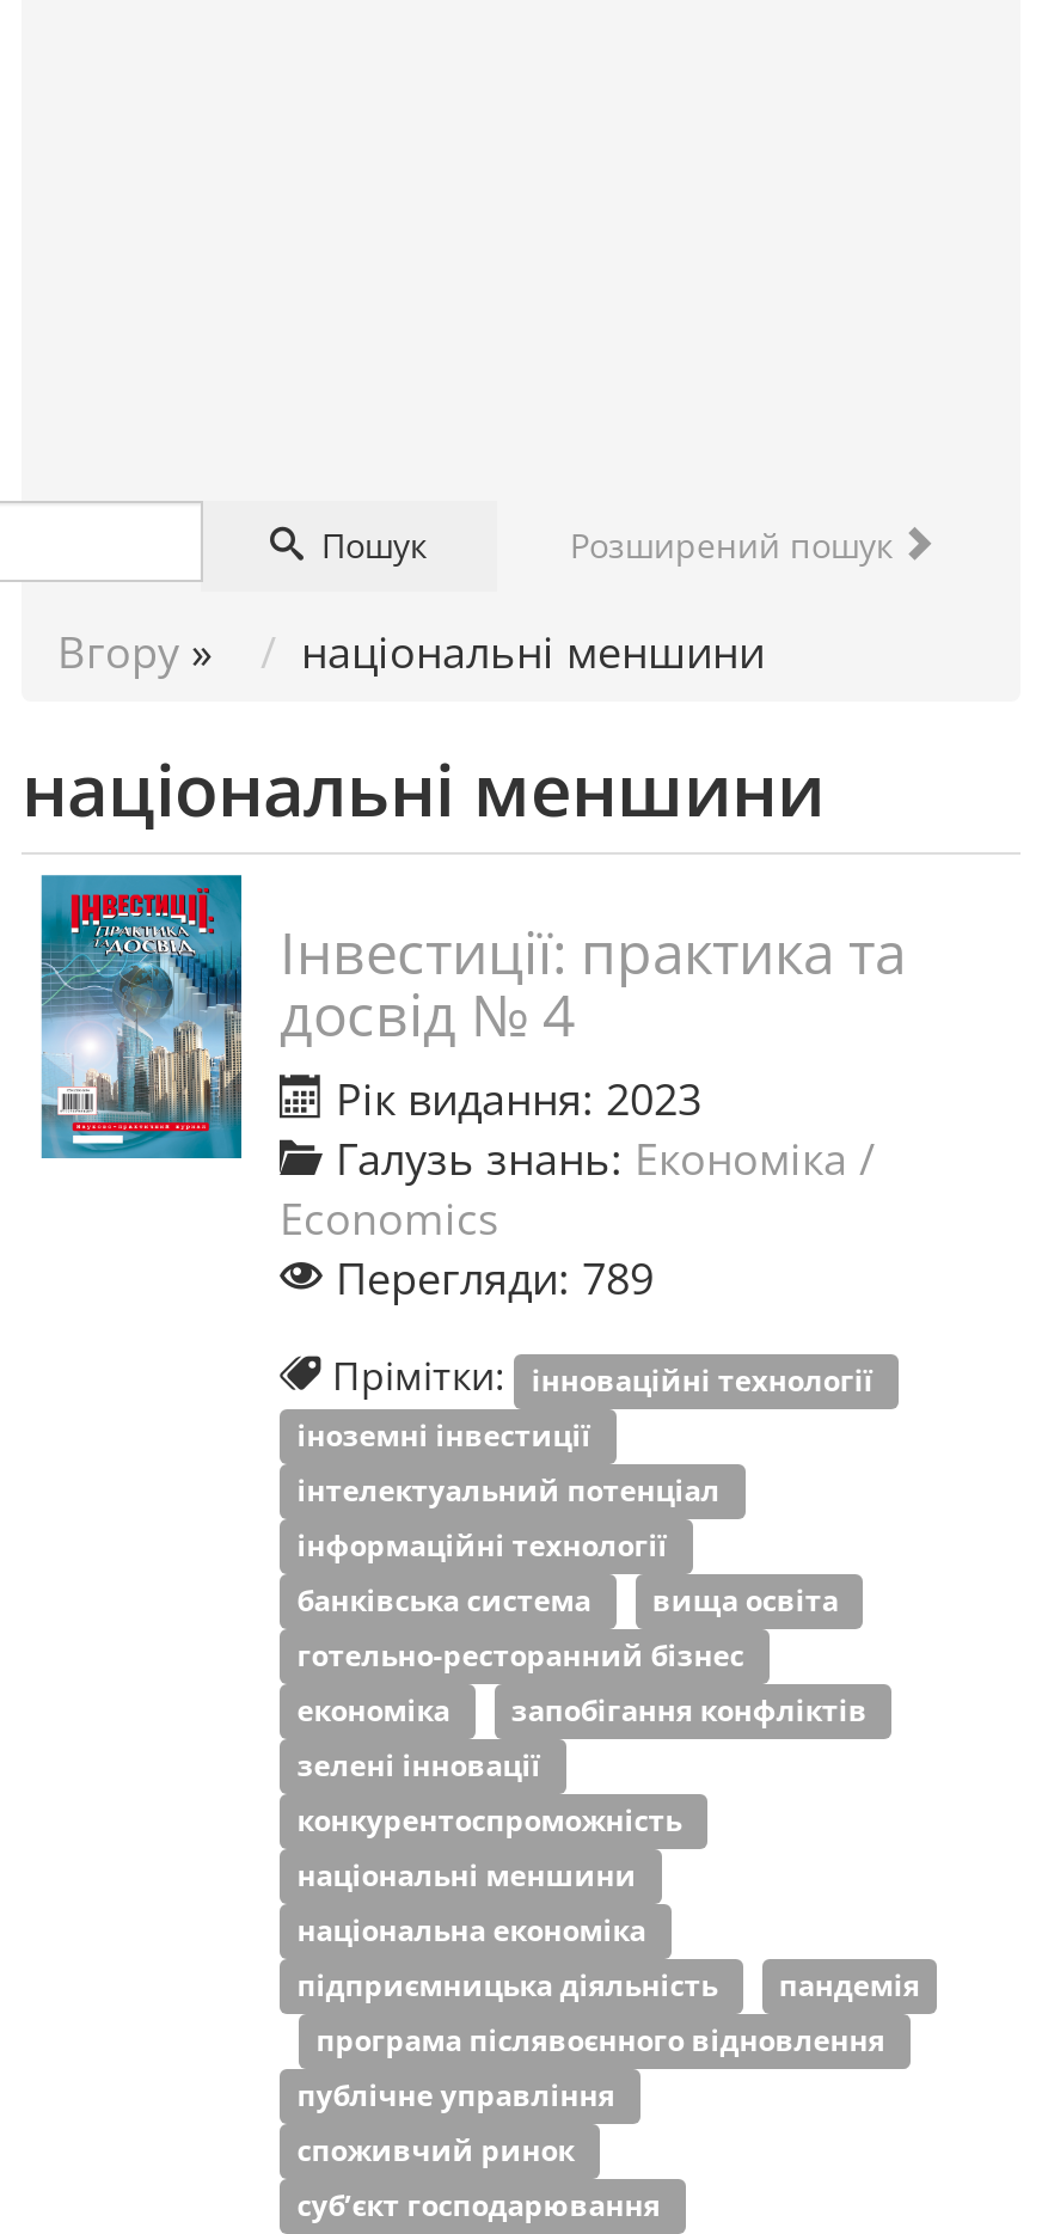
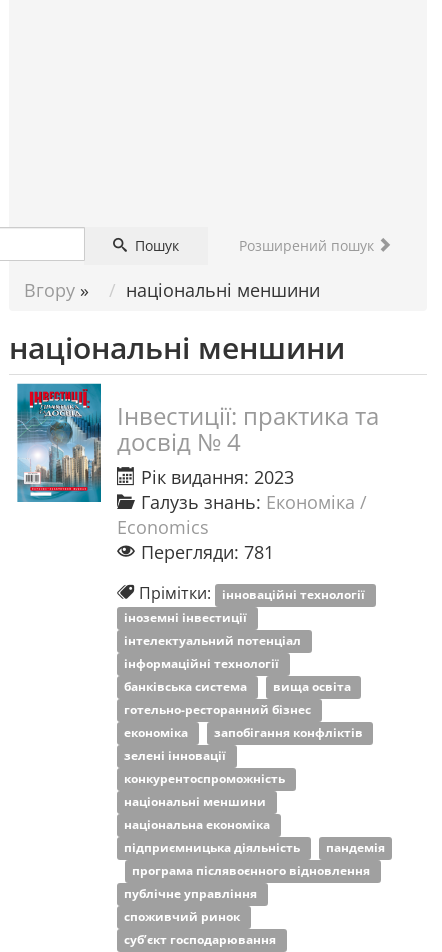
- Перегляди: 789
+ Перегляди: 781
